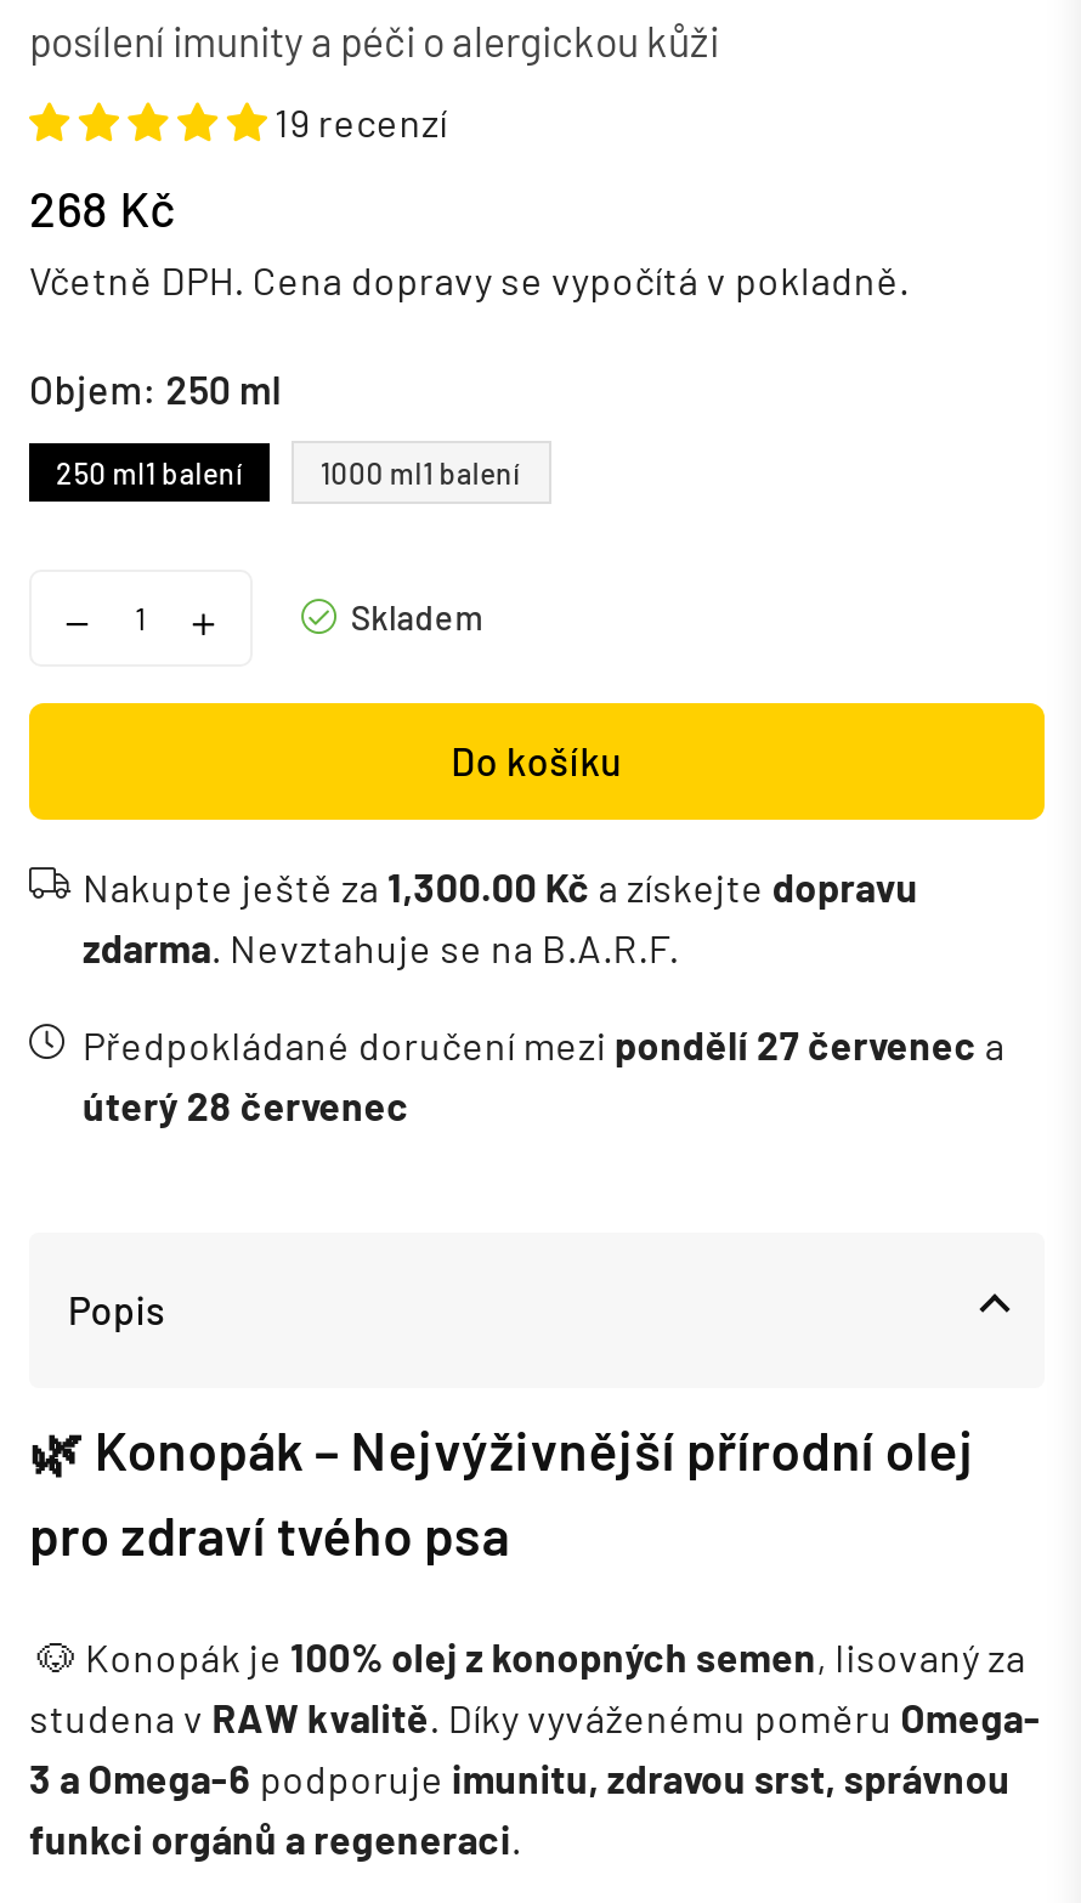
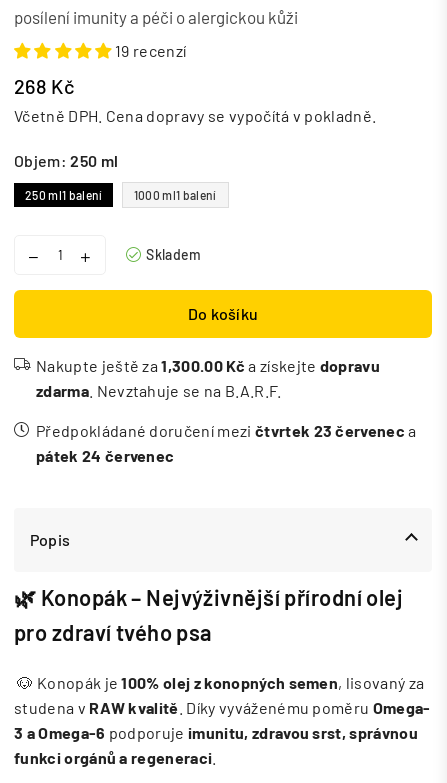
- Předpokládané doručení mezi pondělí 27 červenec a
+ Předpokládané doručení mezi čtvrtek 23 červenec a

- úterý 28 červenec
+ pátek 24 červenec
